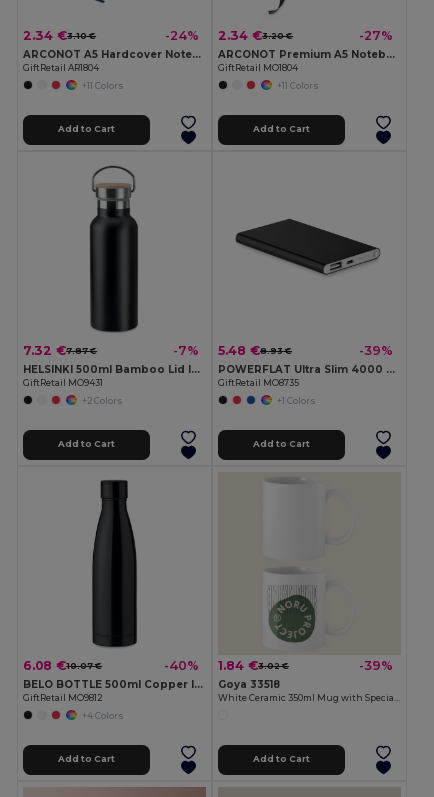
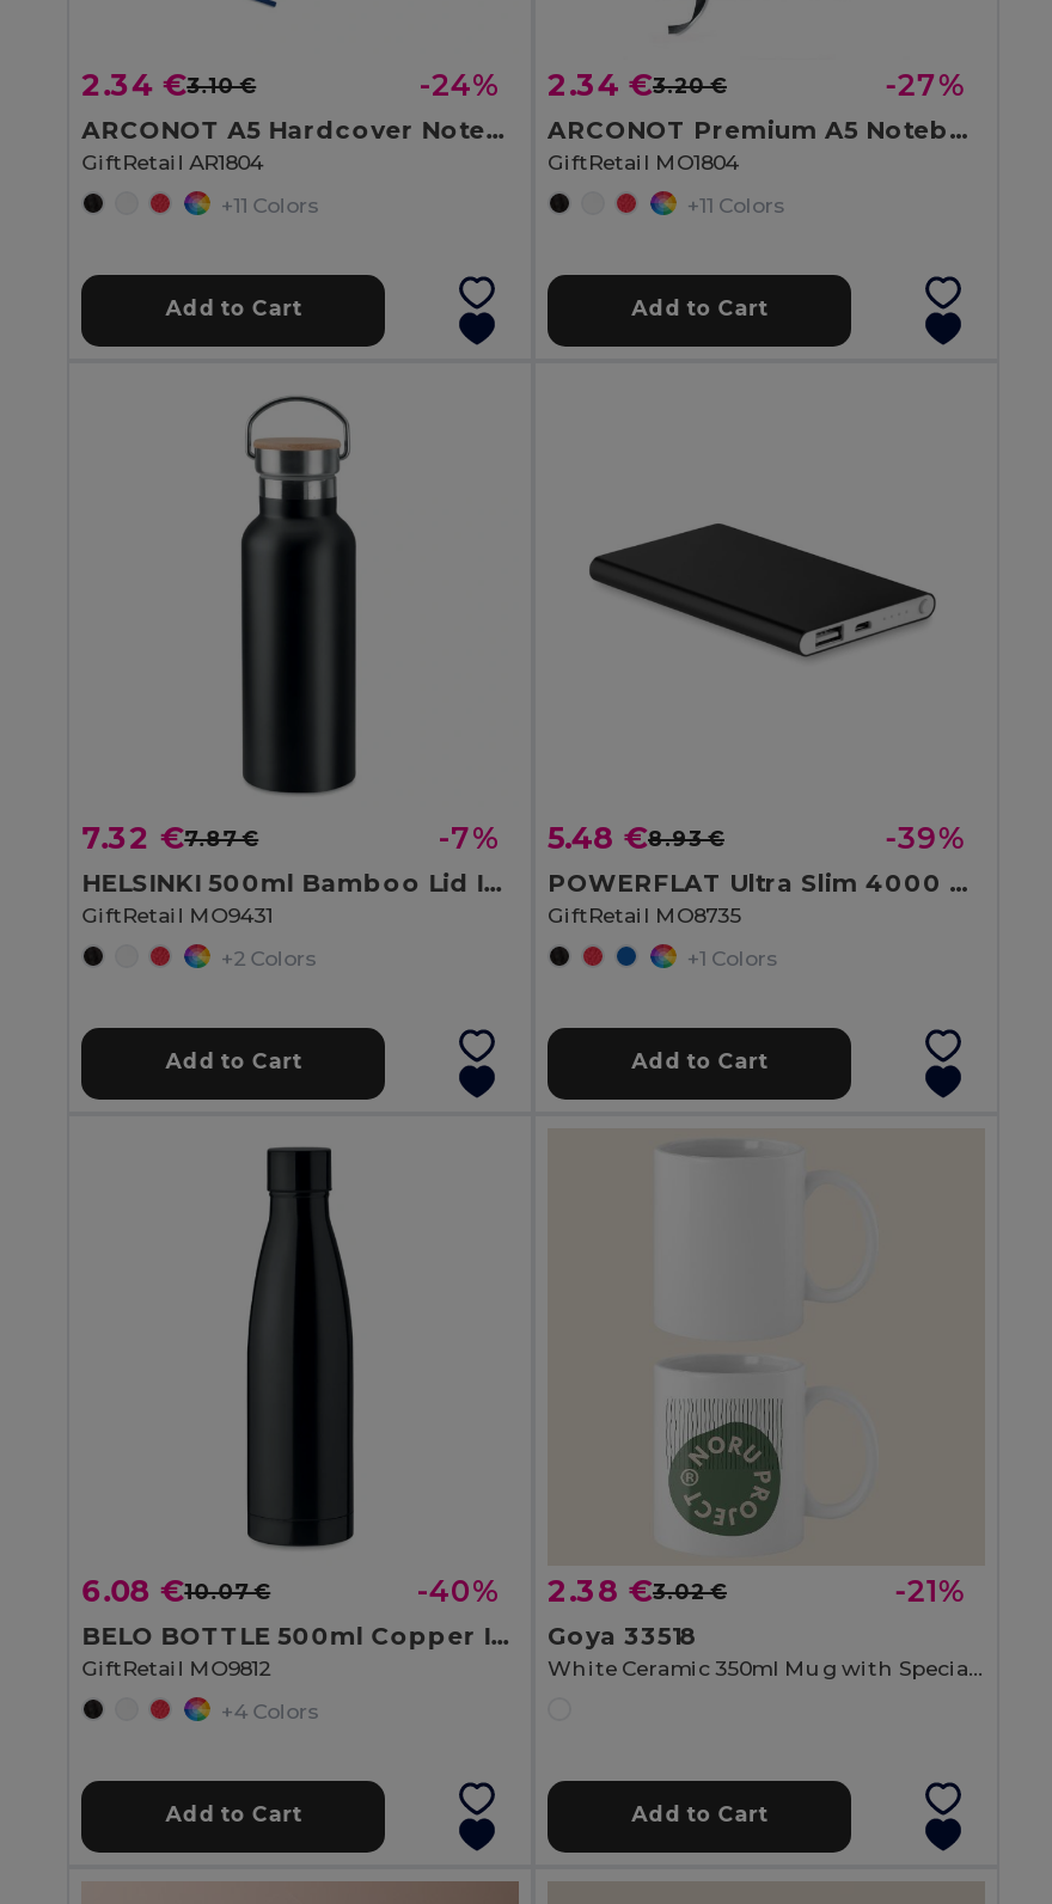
- -40% 1.84 €3.02 €
+ -40% 2.38 €3.02 €

- -39%
+ -21%
